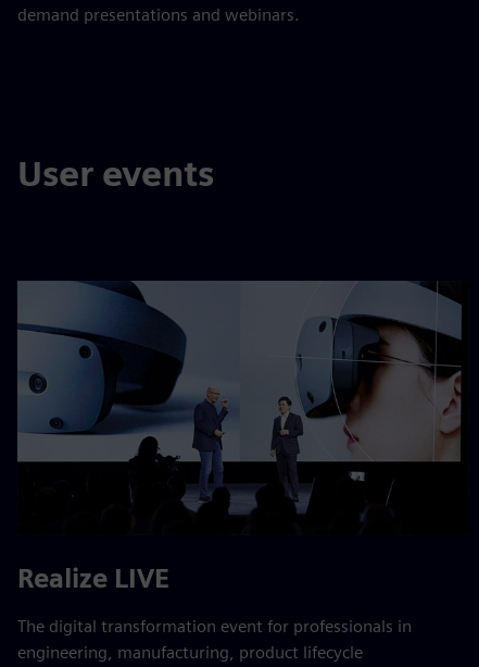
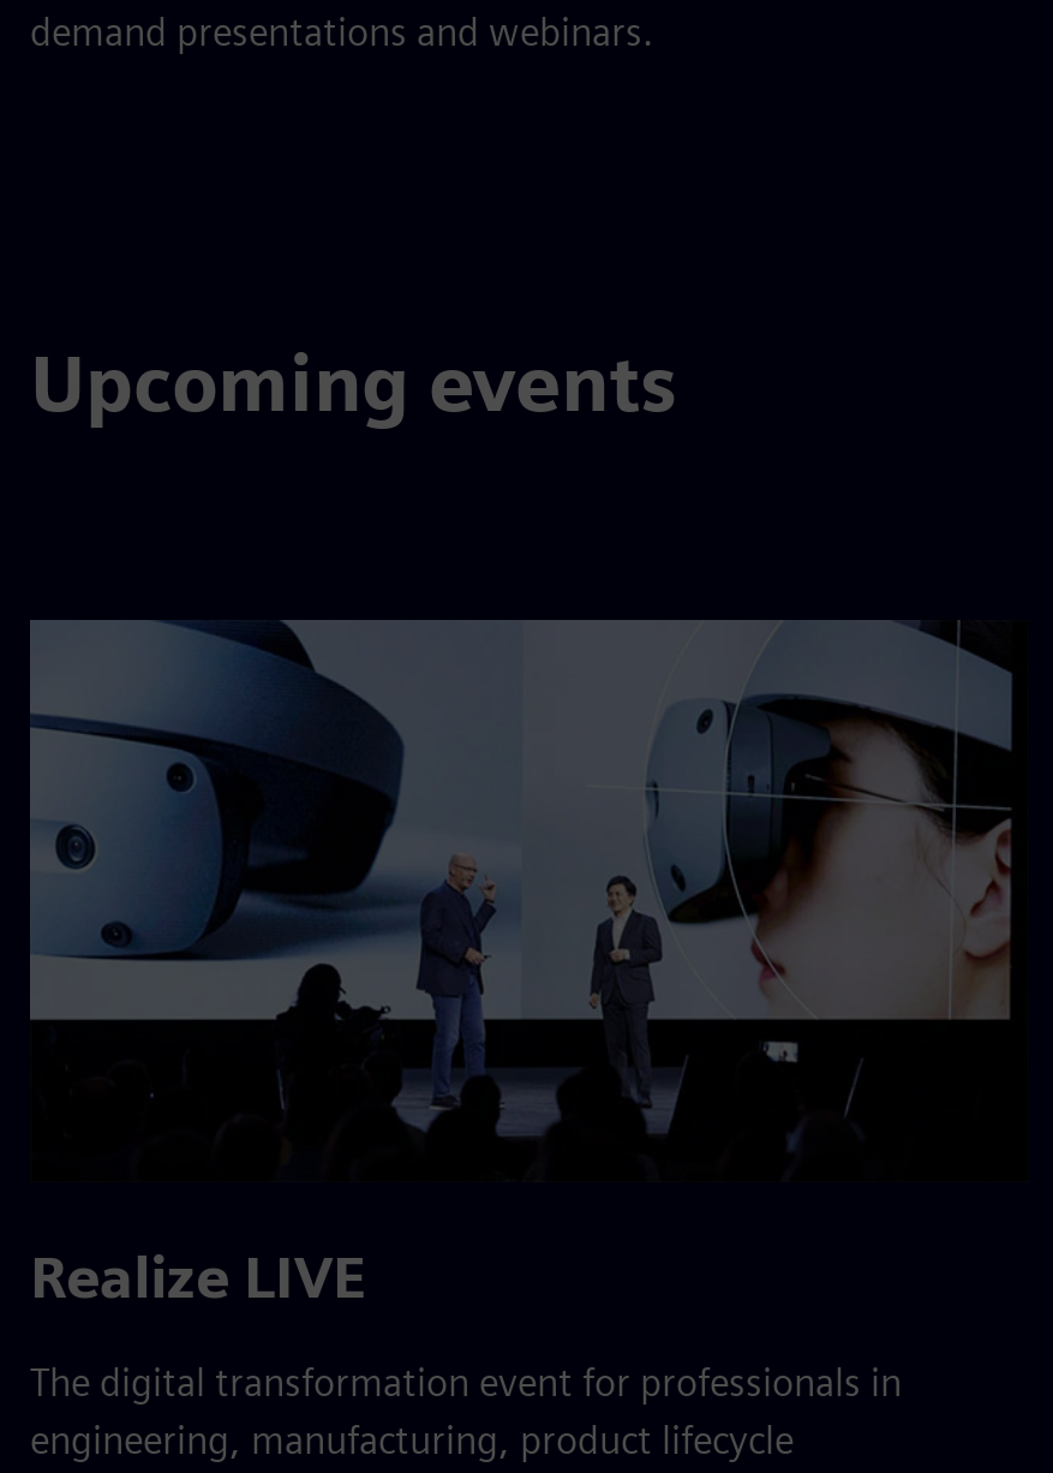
- User events
+ Upcoming events
